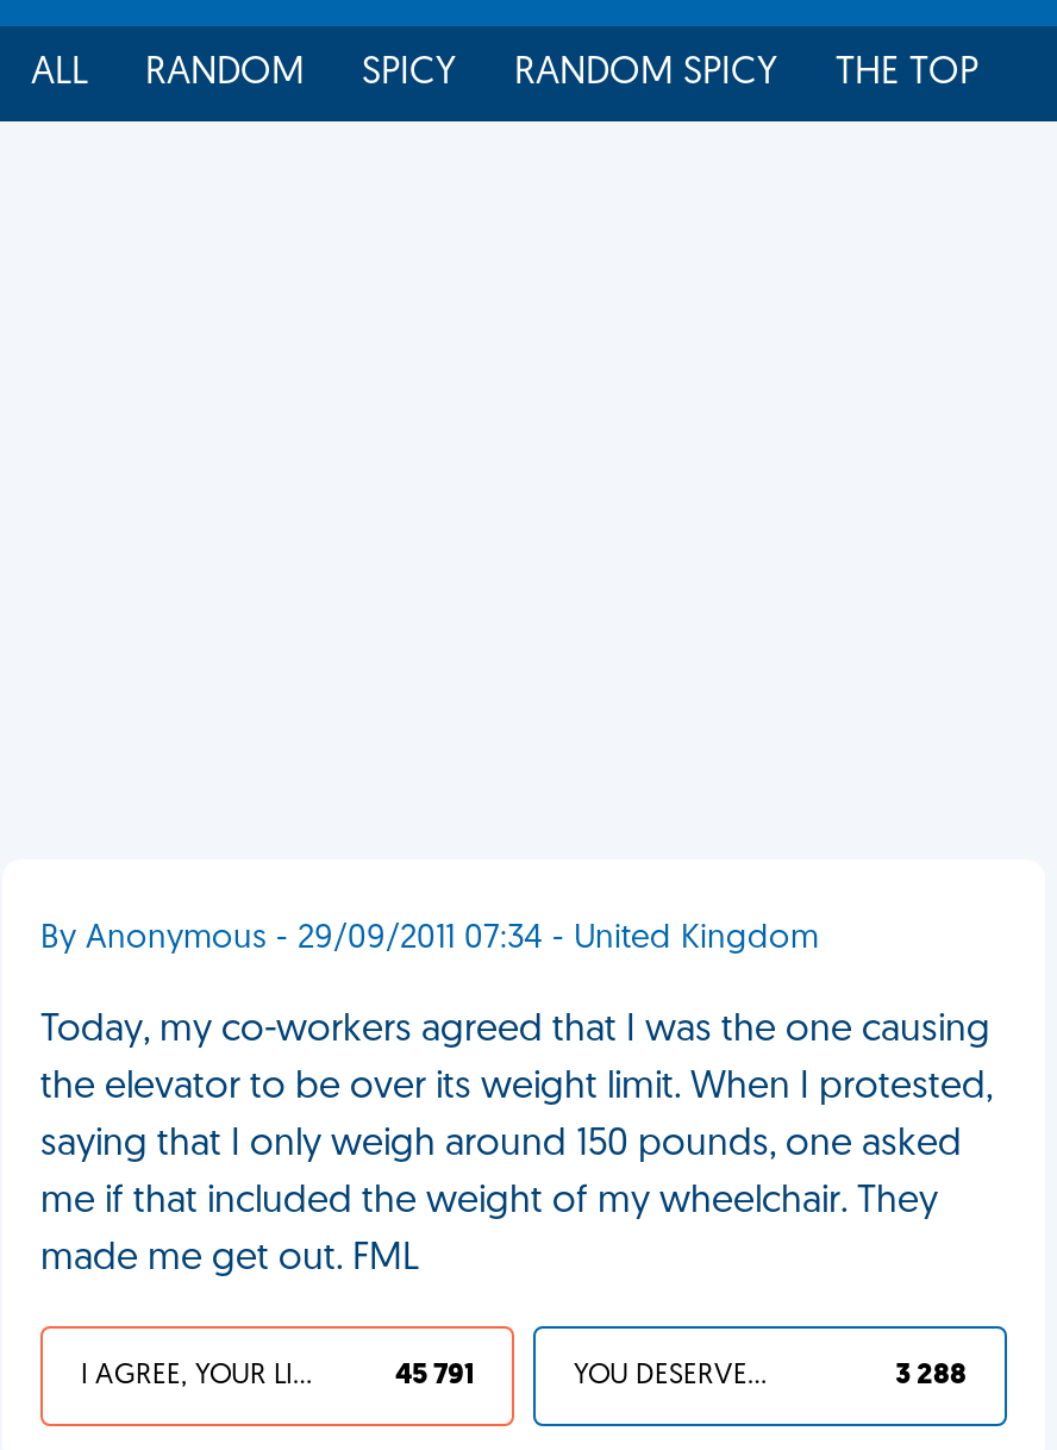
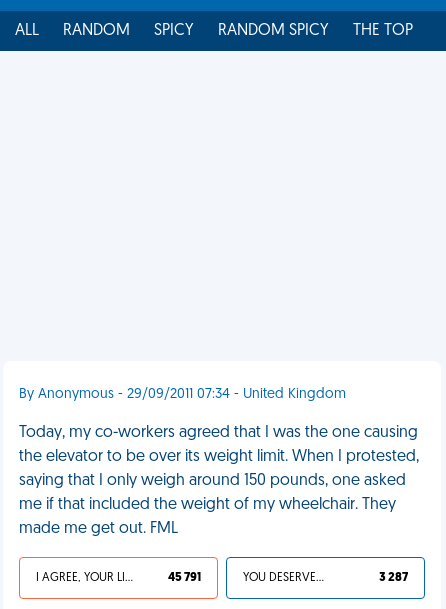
- 3 288
+ 3 287
